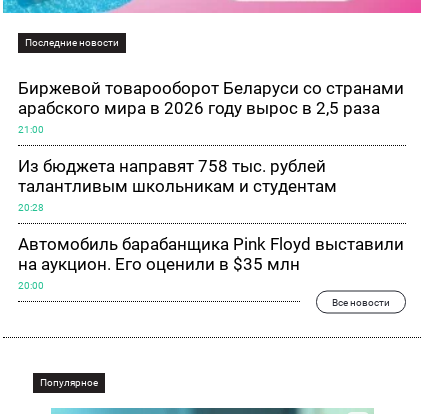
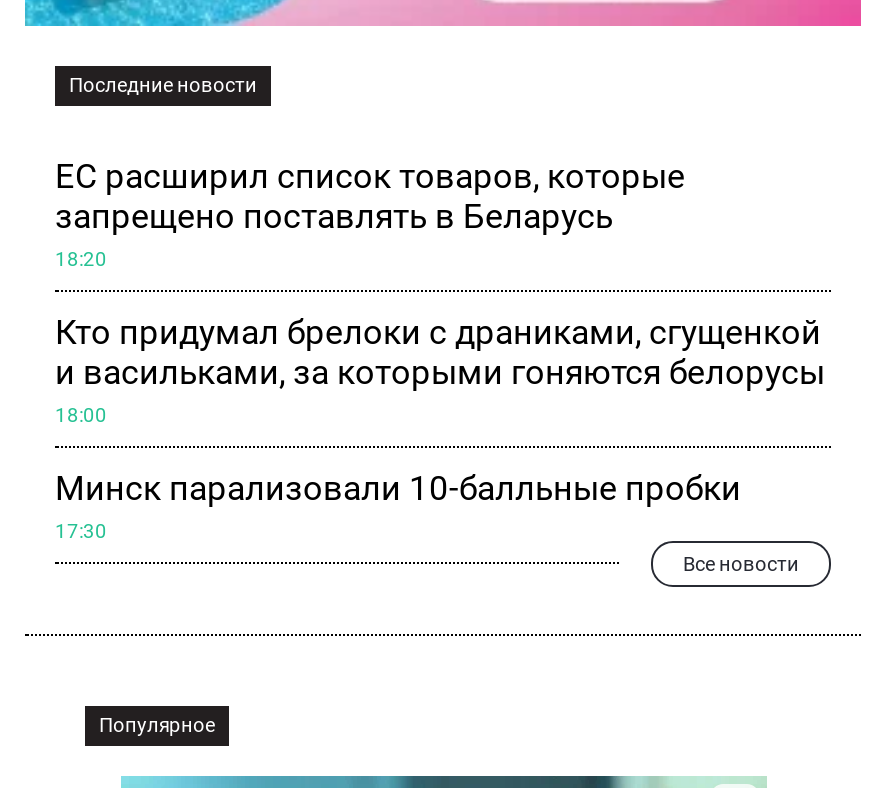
- Биржевой товарооборот Беларуси со странами
- арабского мира в 2026 году вырос в 2,5 раза
+ ЕС расширил список товаров, которые
+ запрещено поставлять в Беларусь

- 21:00
+ 18:20

- Из бюджета направят 758 тыс. рублей
- талантливым школьникам и студентам
+ Кто придумал брелоки с драниками, сгущенкой
+ и васильками, за которыми гоняются белорусы

- 20:28
+ 18:00

- Автомобиль барабанщика Pink Floyd выставили
- на аукцион. Его оценили в $35 млн
+ Минск парализовали 10-балльные пробки

- 20:00
+ 17:30
